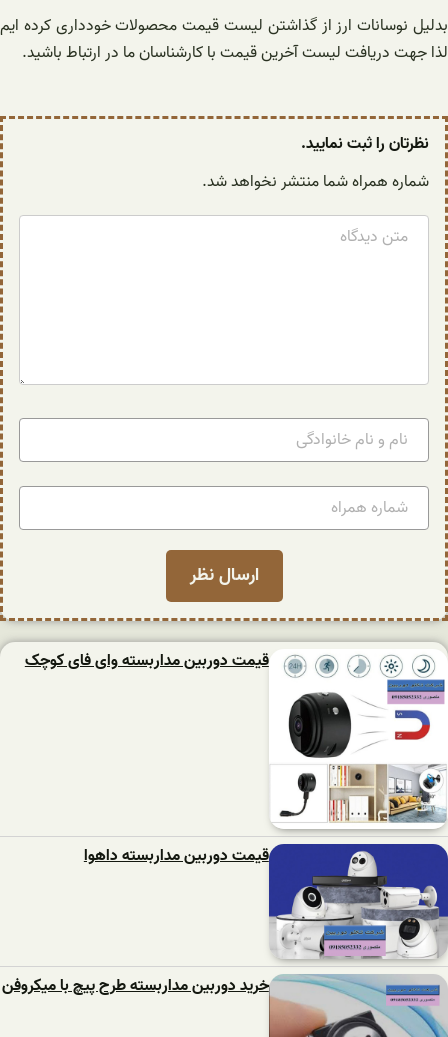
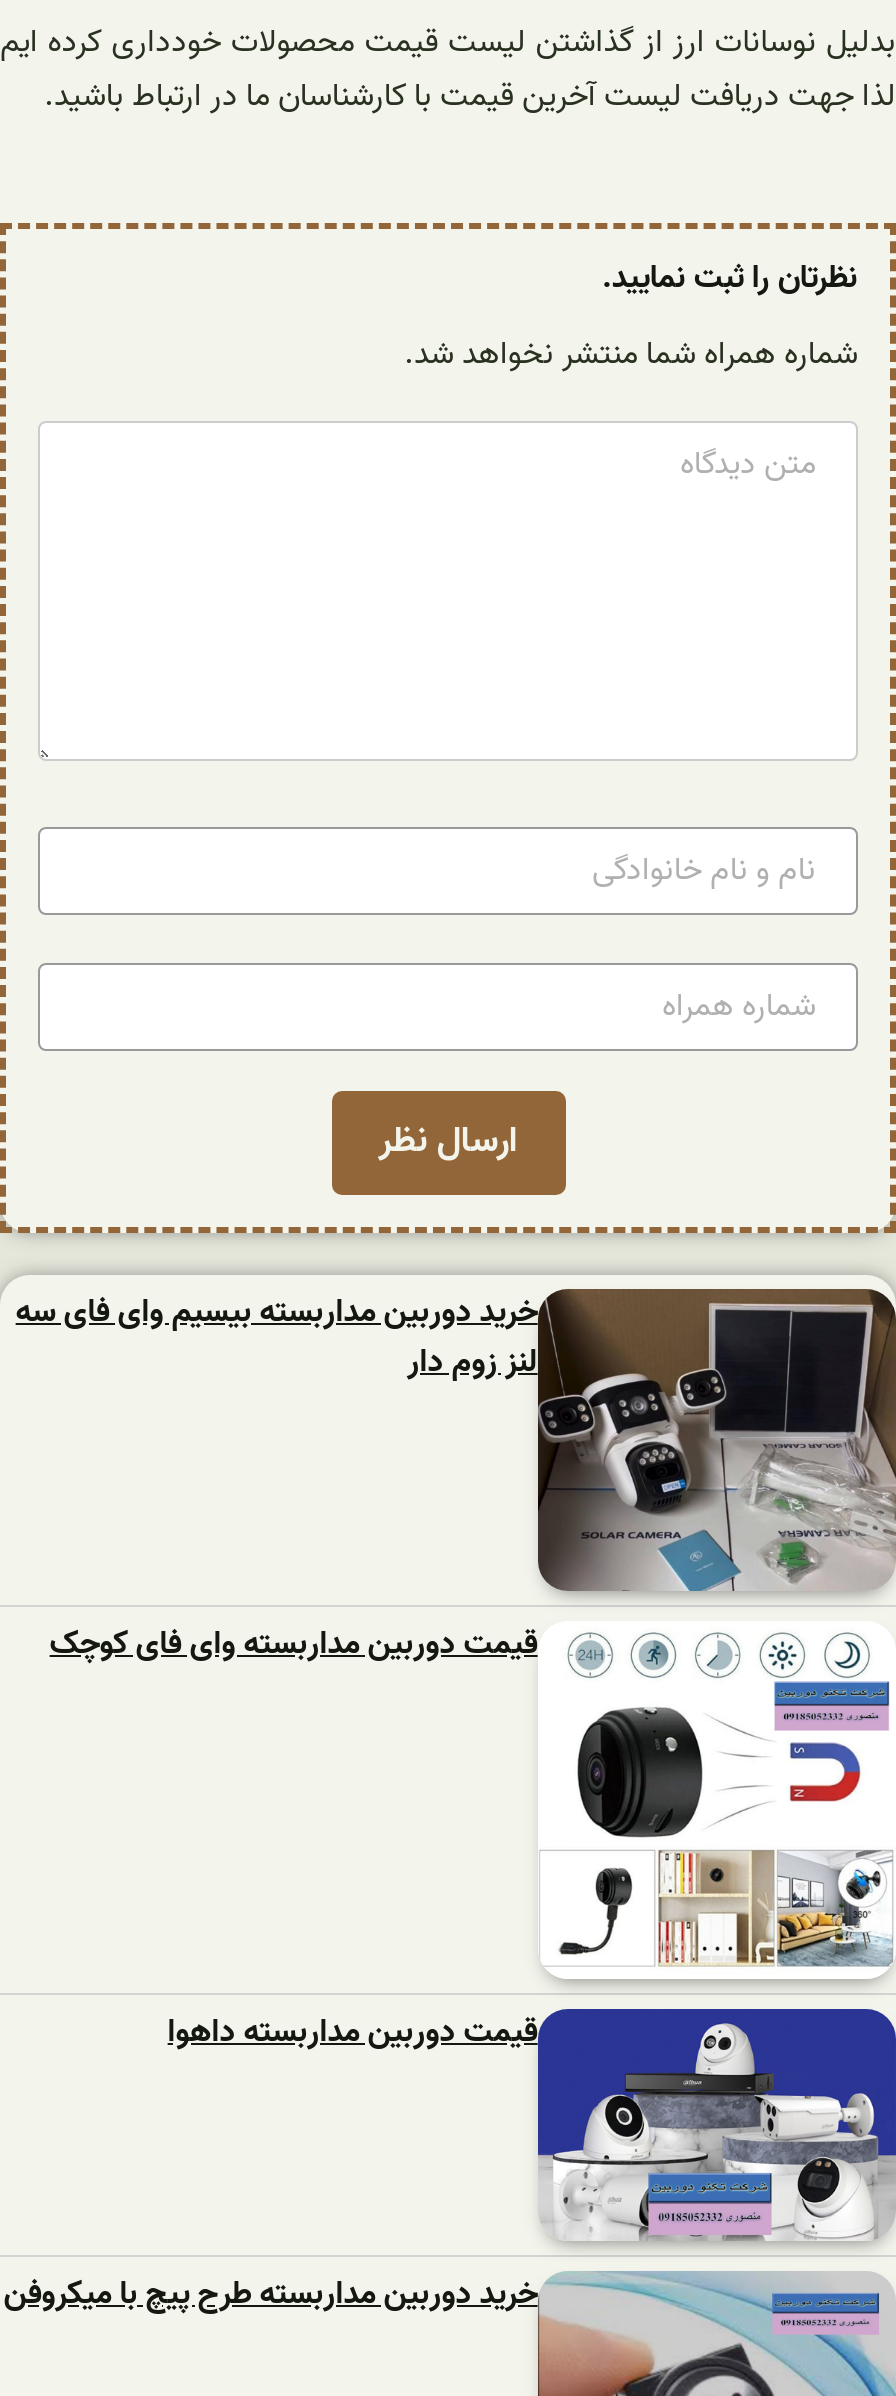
+ [image]
+ خرید دوربین مداربسته بیسیم وای فای سه
+ لنز زوم دار
